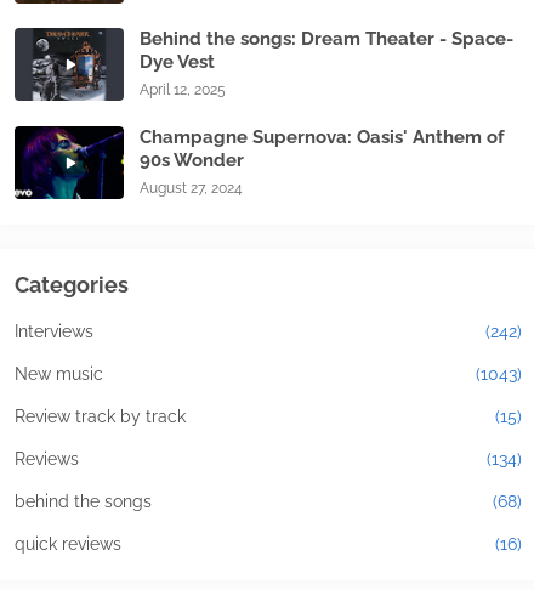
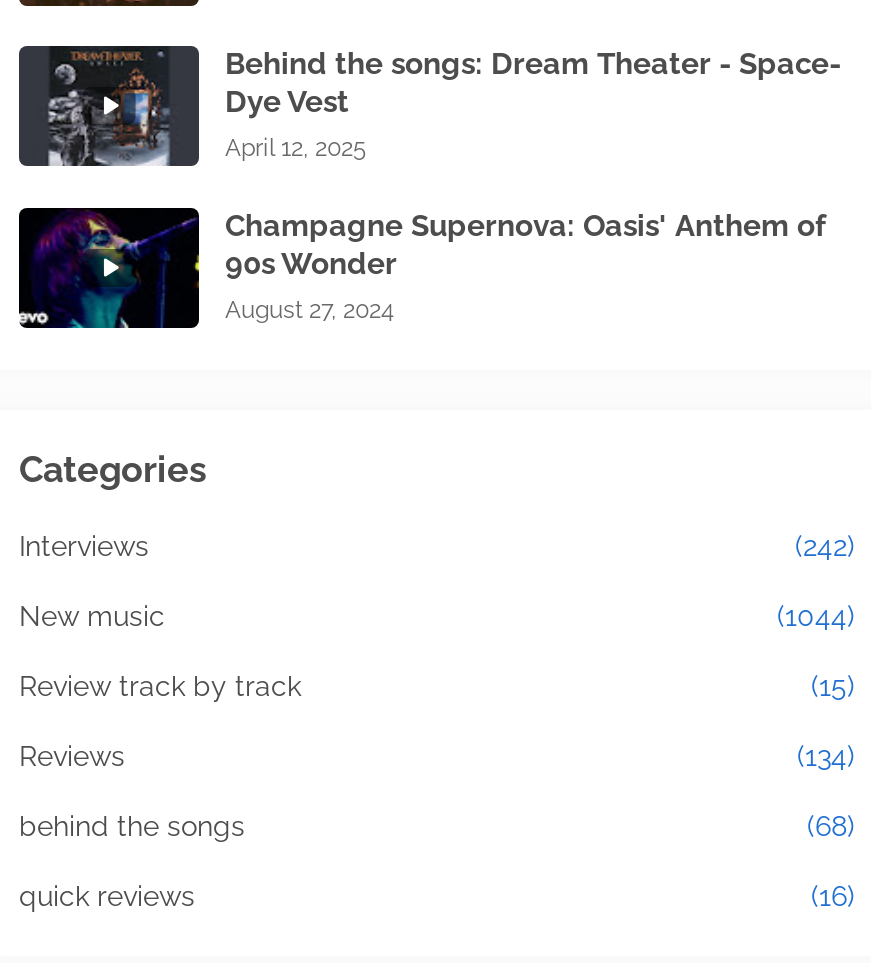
- (1043)
+ (1044)
